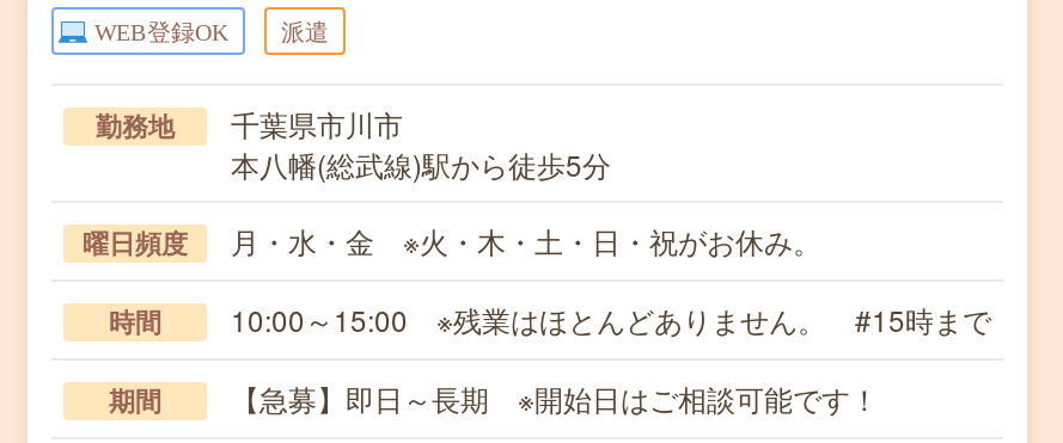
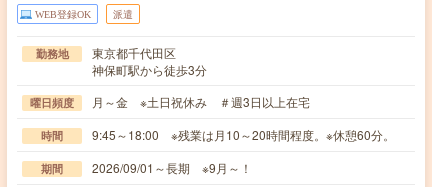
- 千葉県市川市
- 本八幡(総武線)駅から徒歩5分
+ 東京都千代田区
+ 神保町駅から徒歩3分

- 月・水・金 ※火・木・土・日・祝がお休み。
+ 月～金 ※土日祝休み ＃週3日以上在宅

- 10:00～15:00 ※残業はほとんどありません。 #15時まで
+ 9:45～18:00 ※残業は月10～20時間程度。※休憩60分。

- 【急募】即日～長期 ※開始日はご相談可能です！
+ 2026/09/01～長期 ※9月～！
